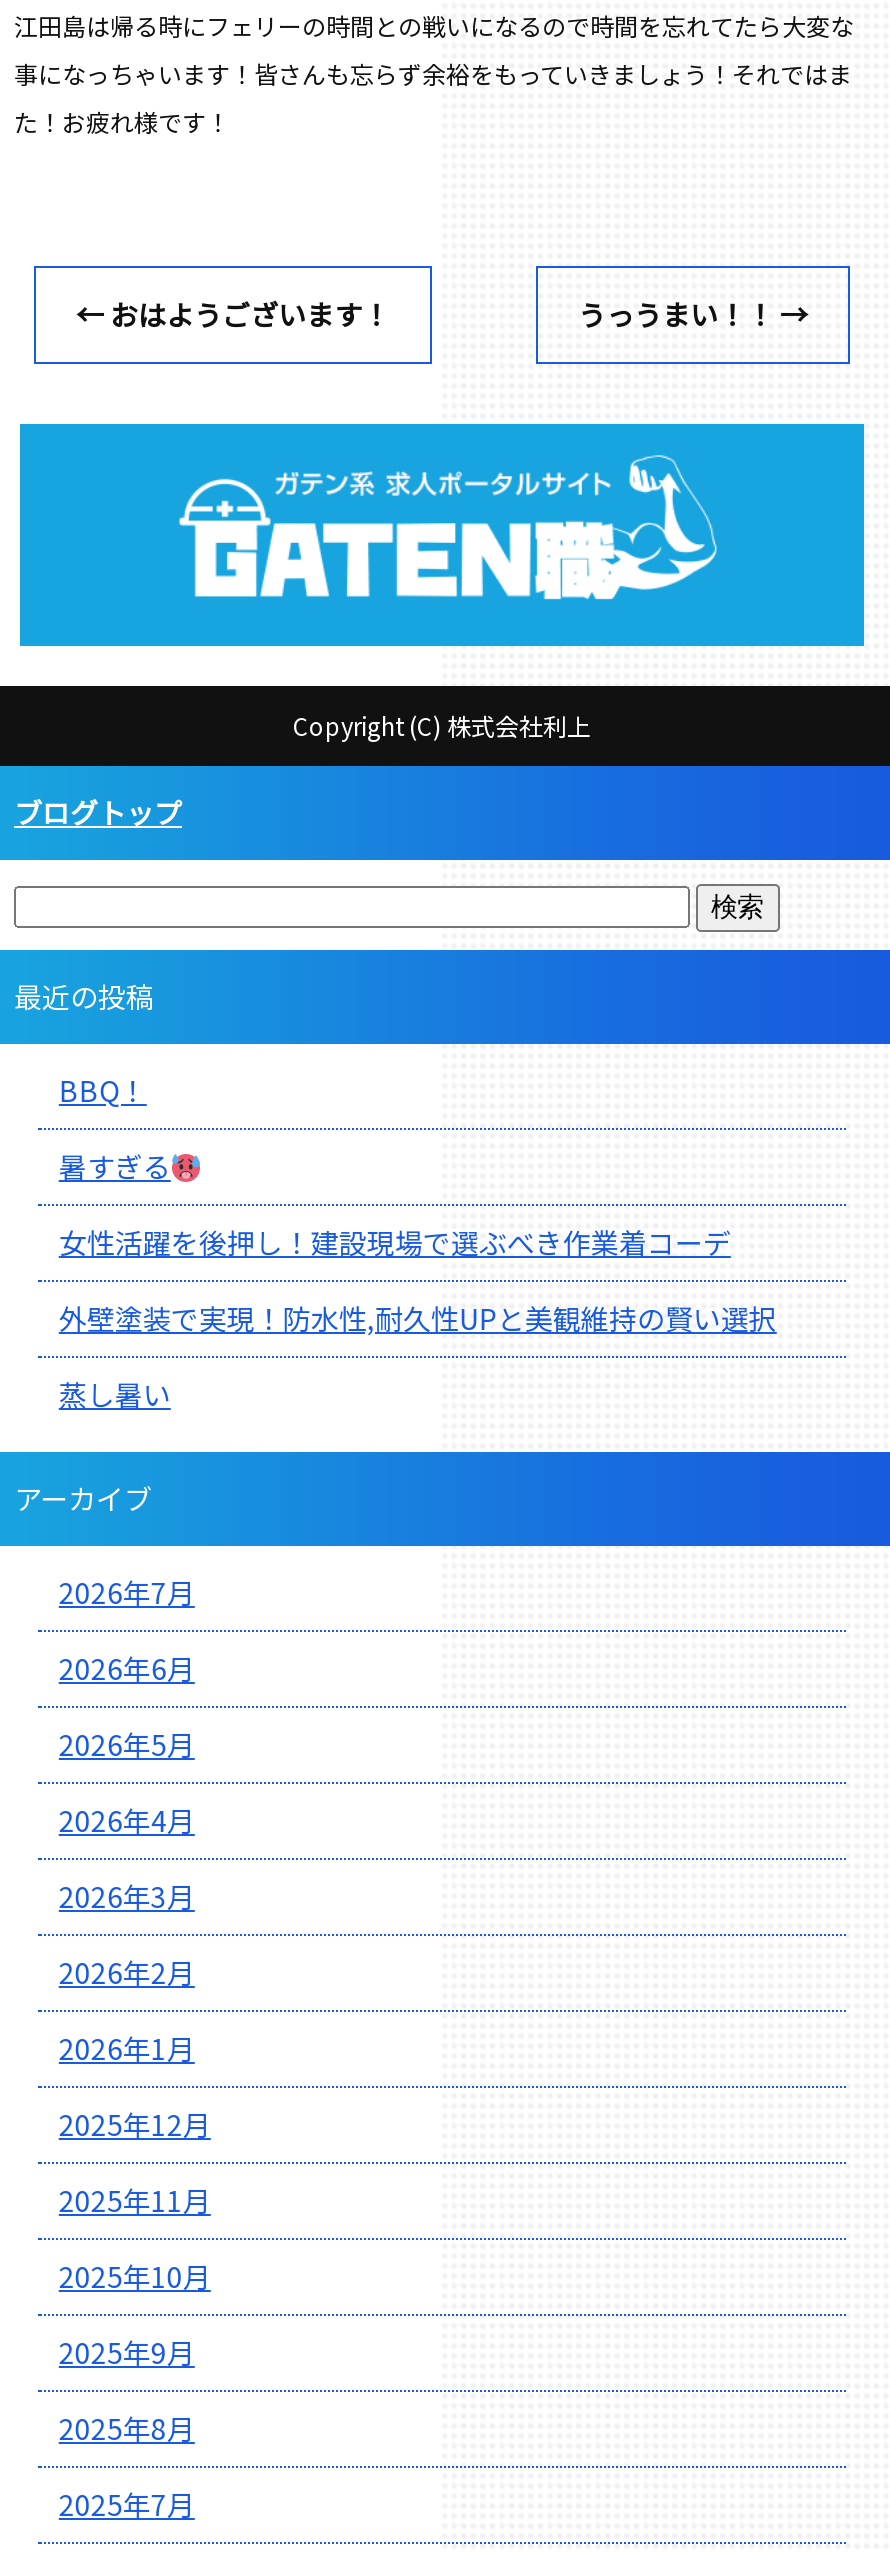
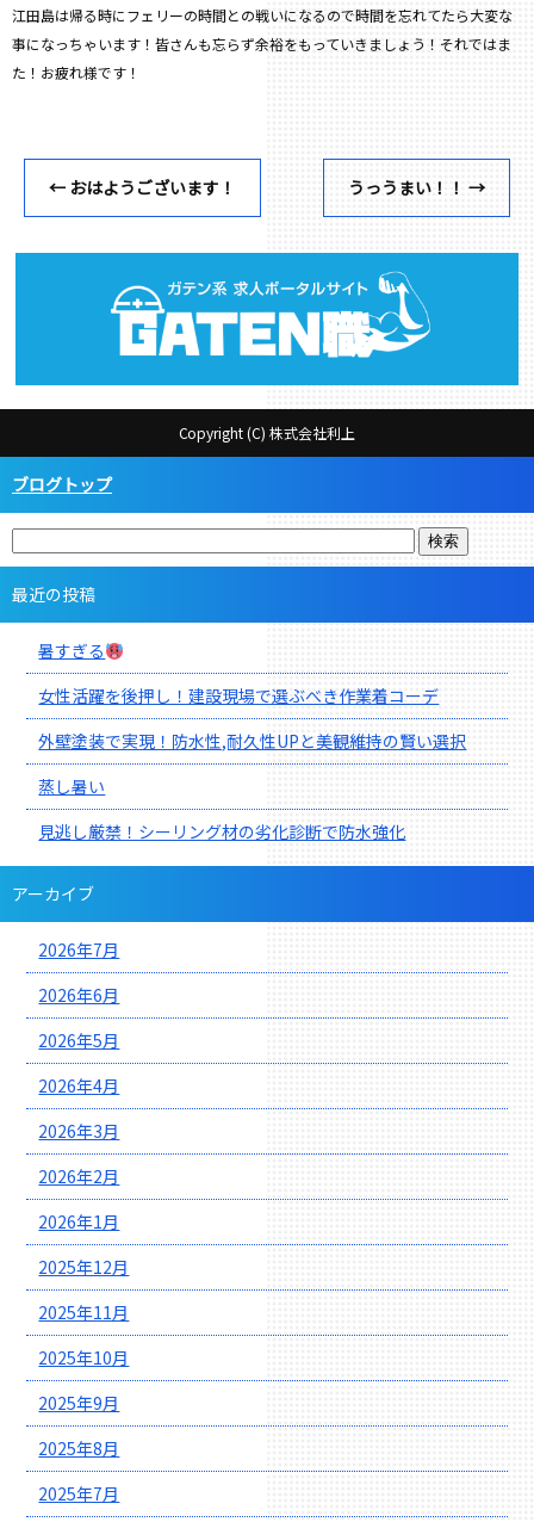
- BBQ！

moved up: 暑すぎる | 女性活躍を後押し！建設現場で選ぶべき作業着コーデ | 外壁塗装で実現！防水性,耐久性UPと美観維持の賢い選択 | 蒸し暑い

+ 見逃し厳禁！シーリング材の劣化診断で防水強化
